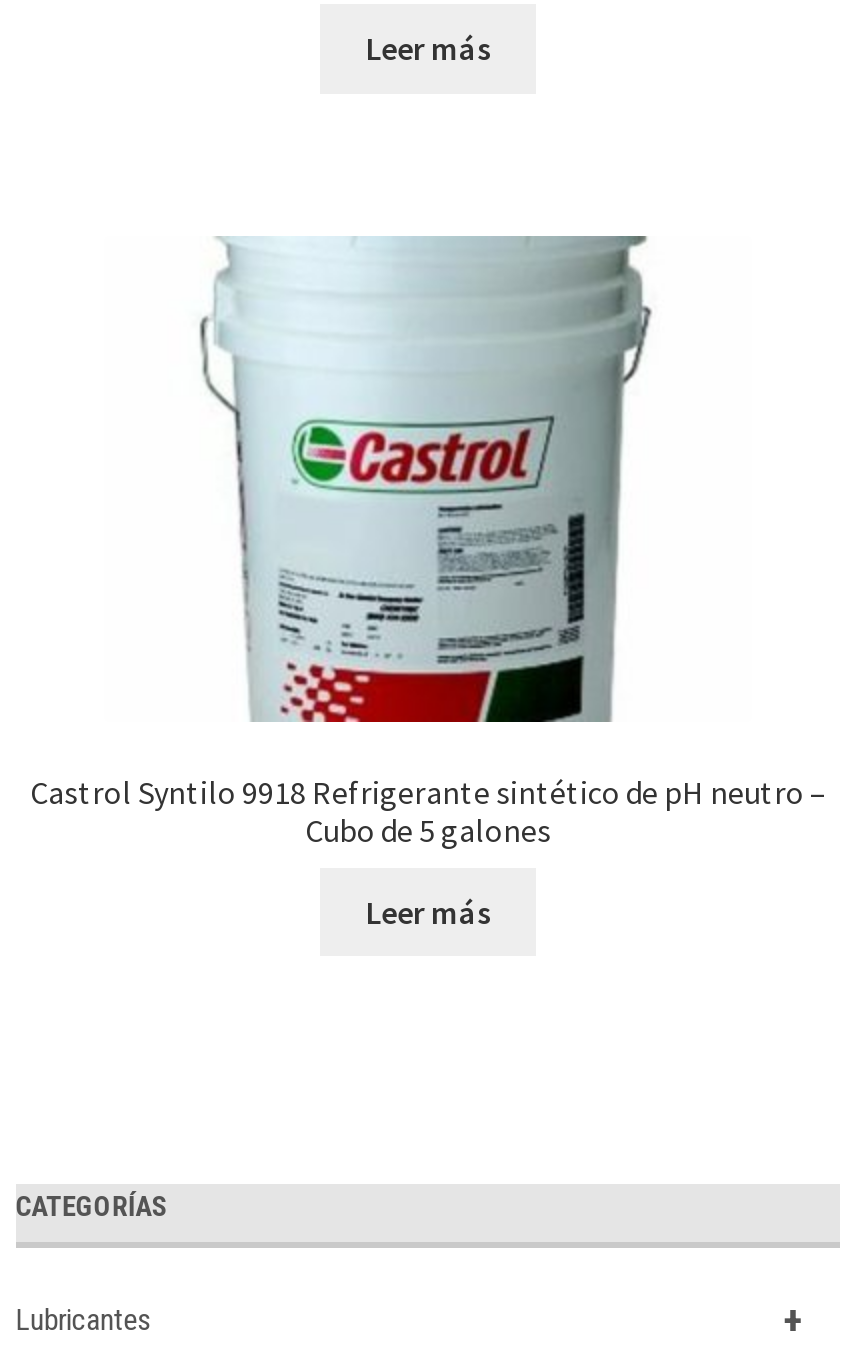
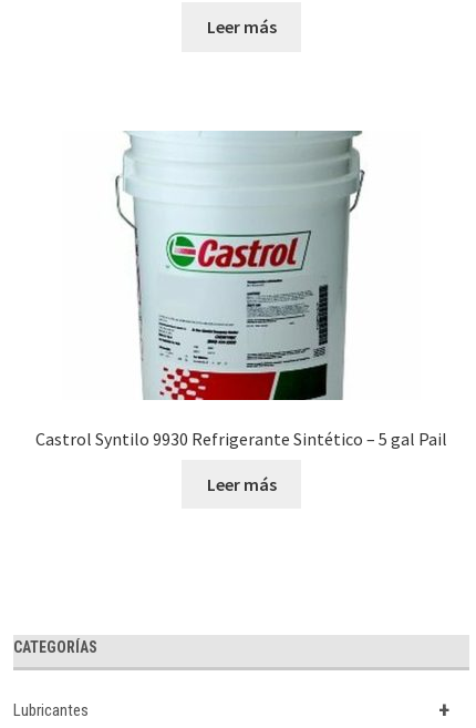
- Castrol Syntilo 9918 Refrigerante sintético de pH neutro –
- Cubo de 5 galones
+ Castrol Syntilo 9930 Refrigerante Sintético – 5 gal Pail
